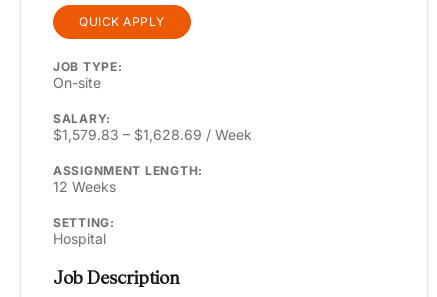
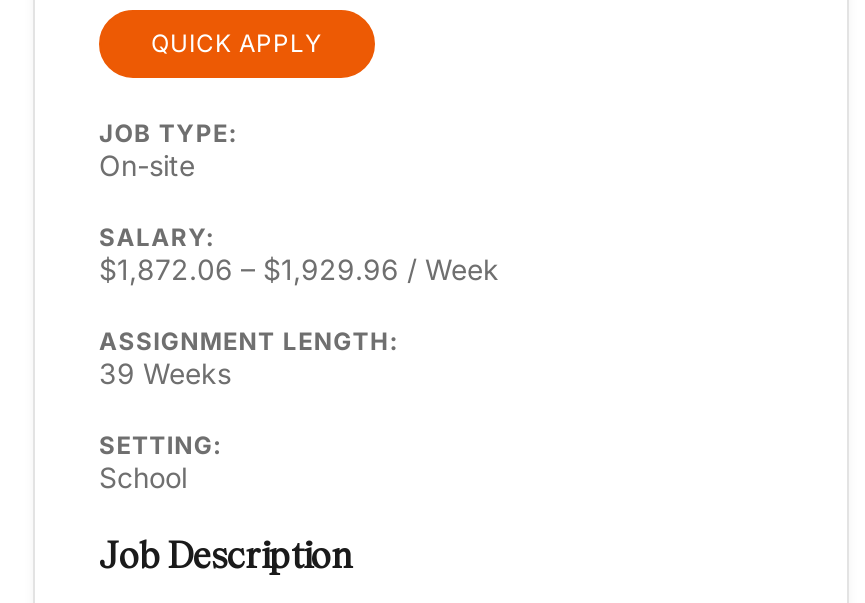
- $1,579.83 – $1,628.69 / Week
+ $1,872.06 – $1,929.96 / Week

- 12 Weeks
+ 39 Weeks

- Hospital
+ School
